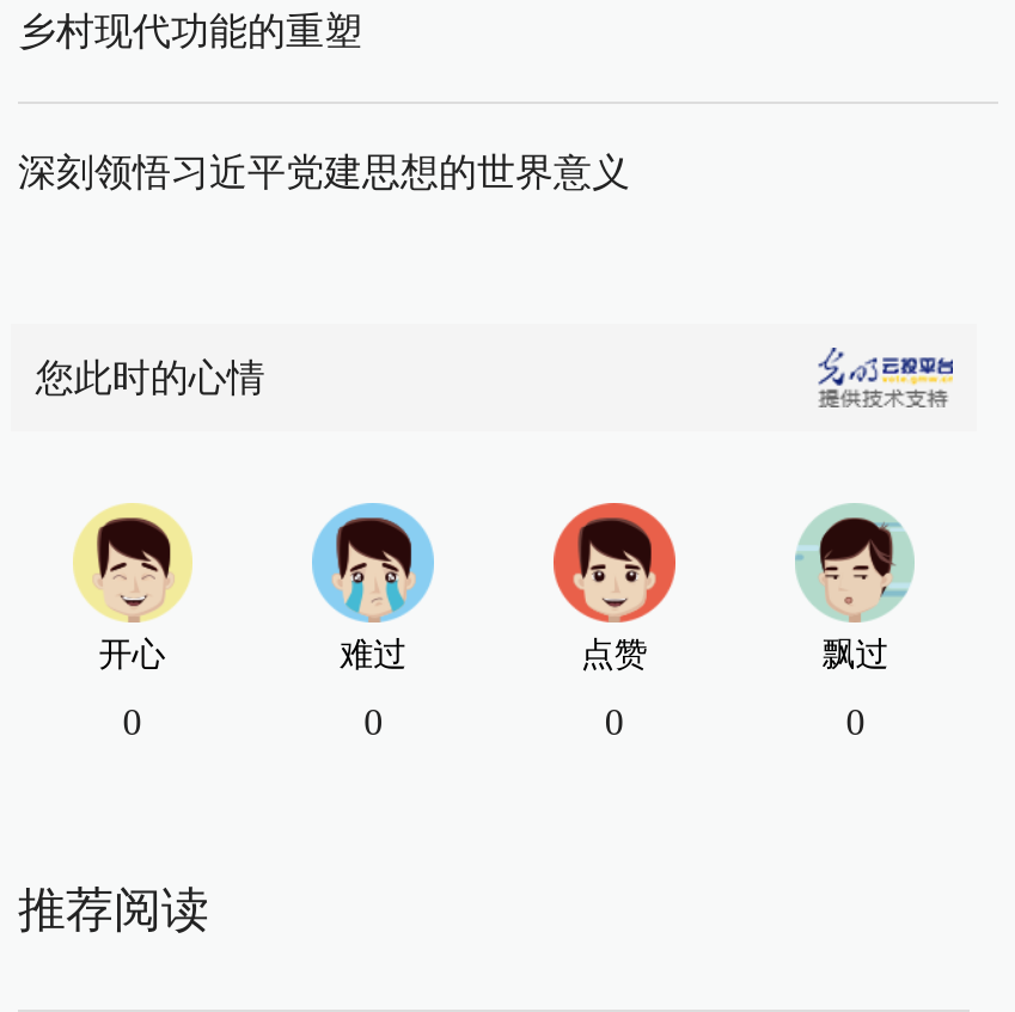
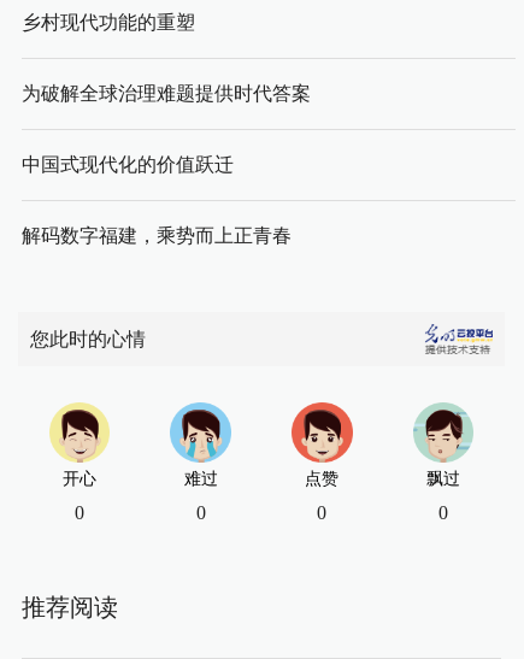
- 深刻领悟习近平党建思想的世界意义
+ 为破解全球治理难题提供时代答案
+ 中国式现代化的价值跃迁
+ 解码数字福建，乘势而上正青春
